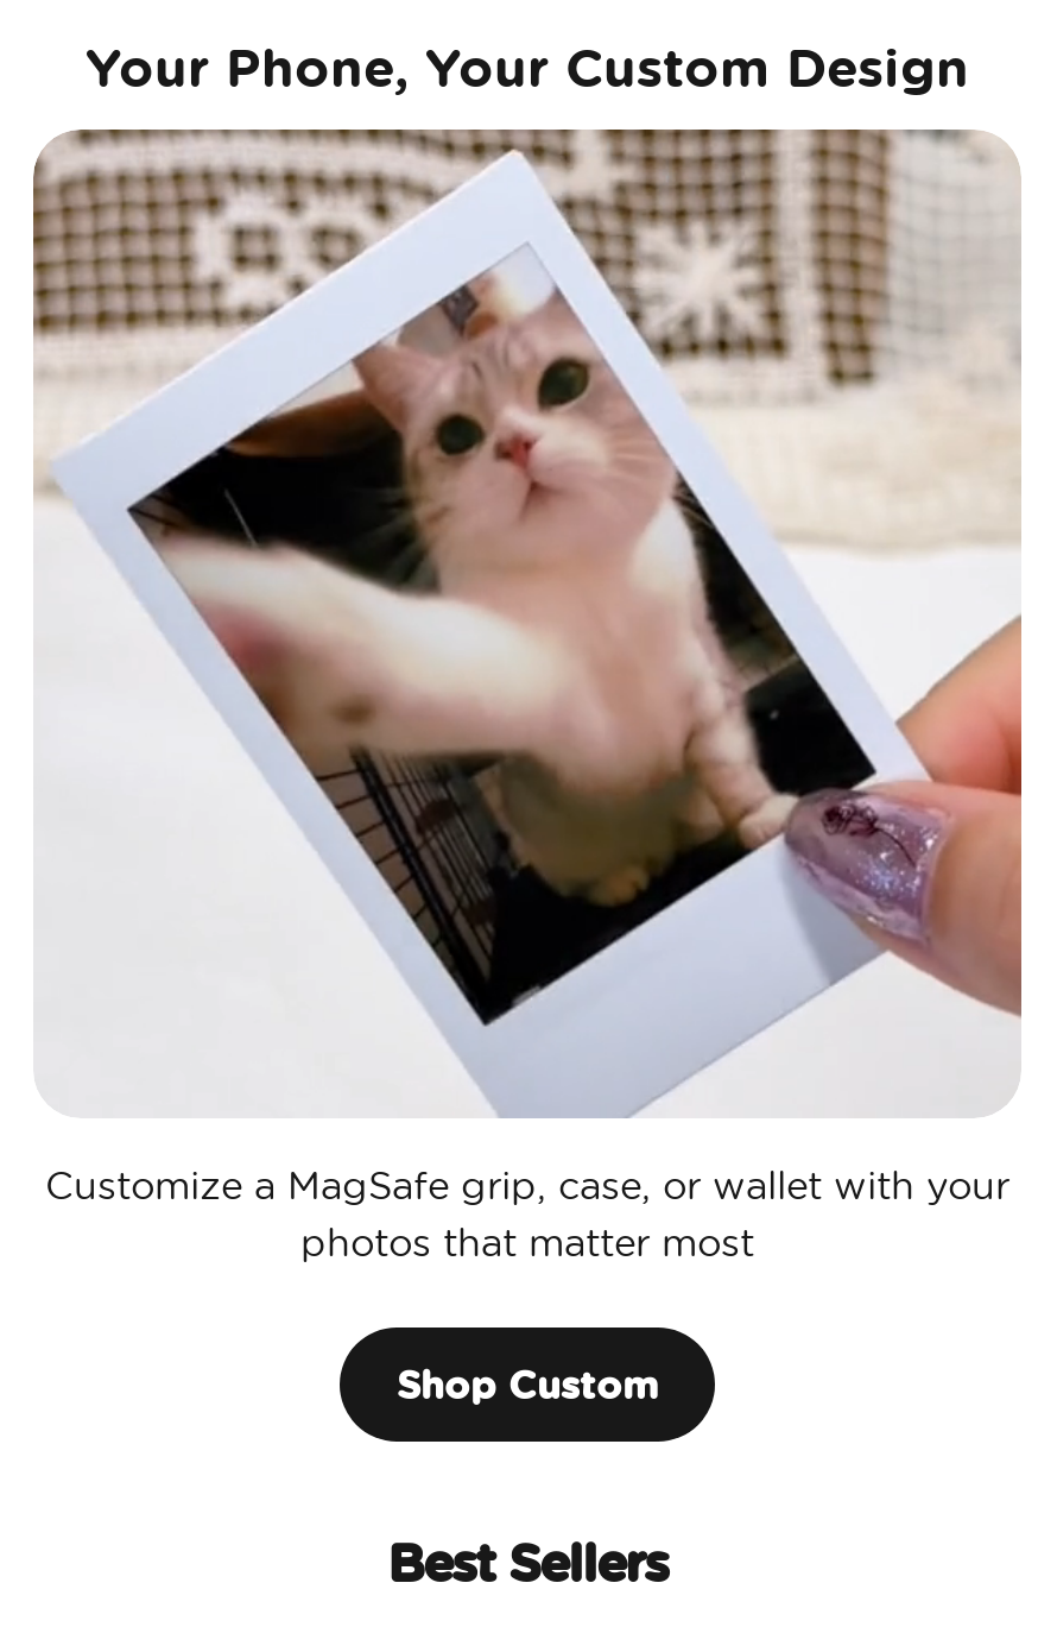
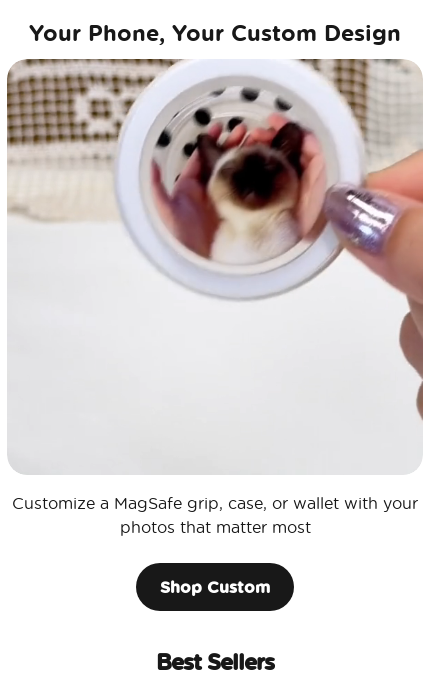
- [image]
+ [image]
